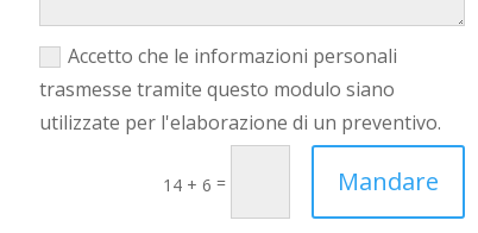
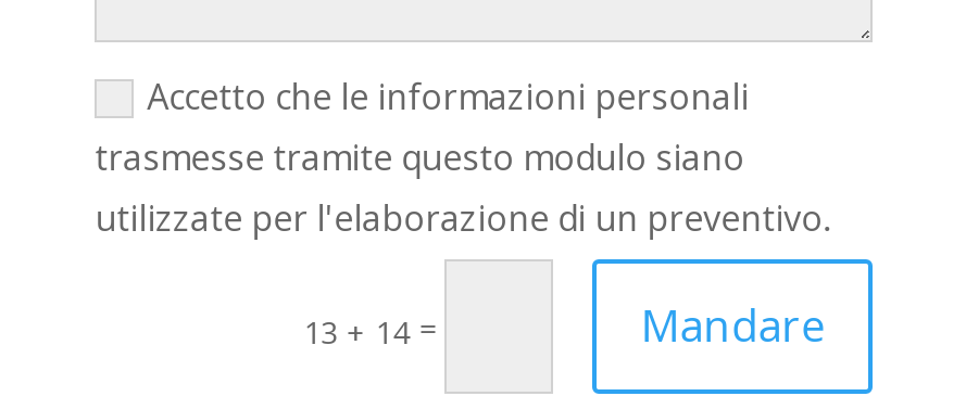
- 14 + 6 =
+ 13 + 14 =
